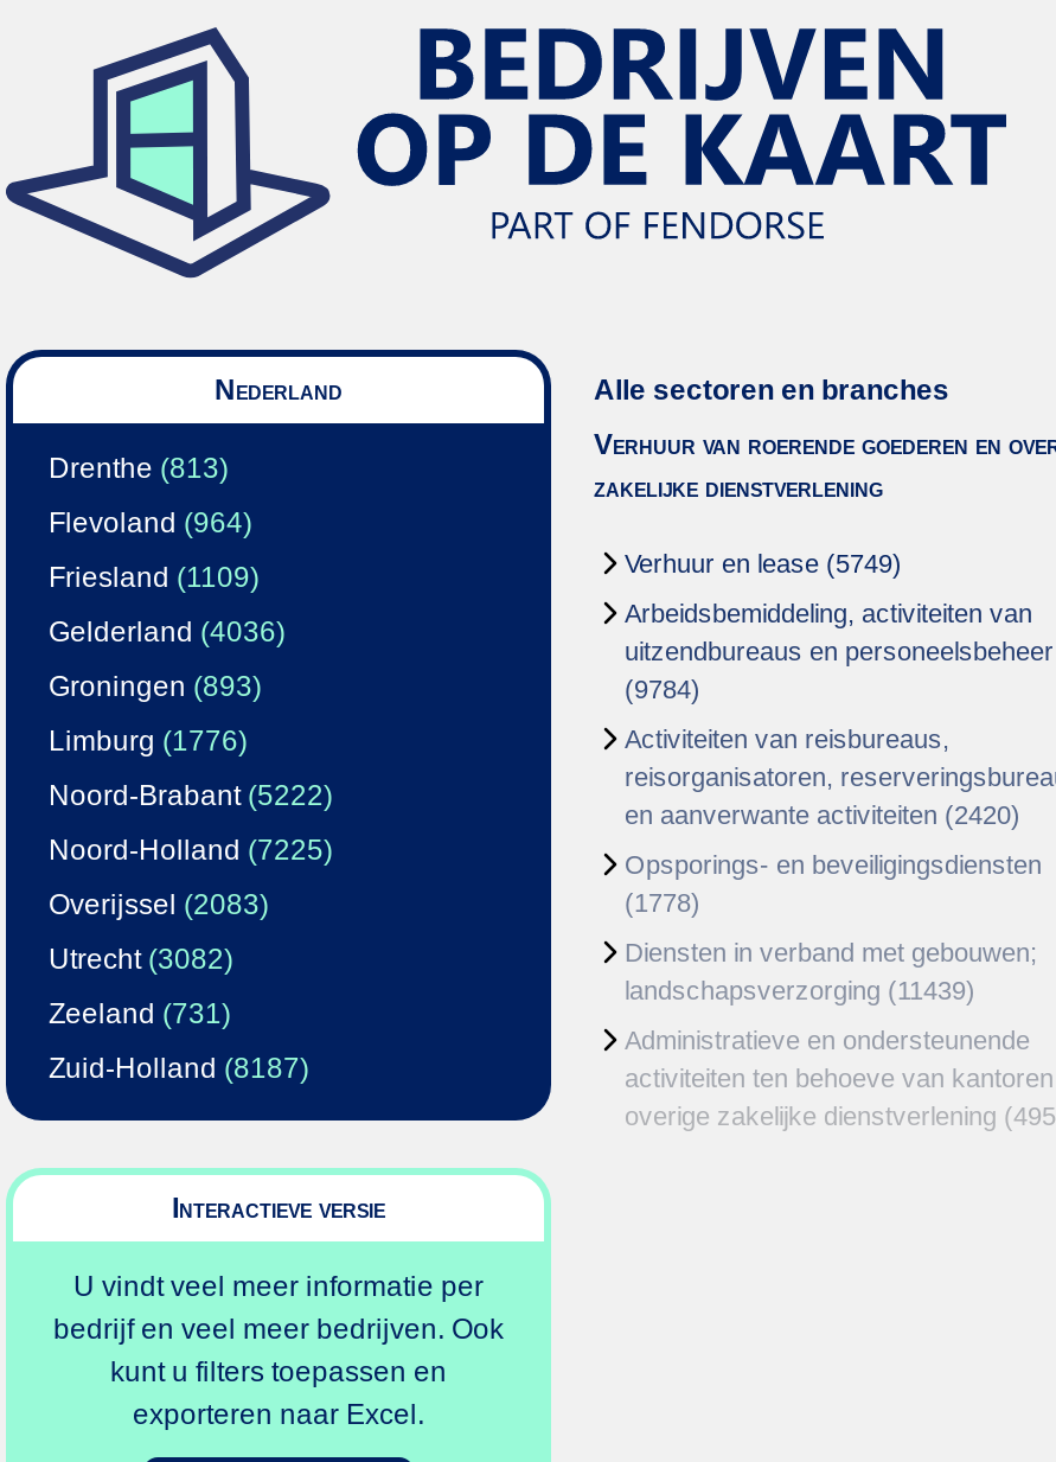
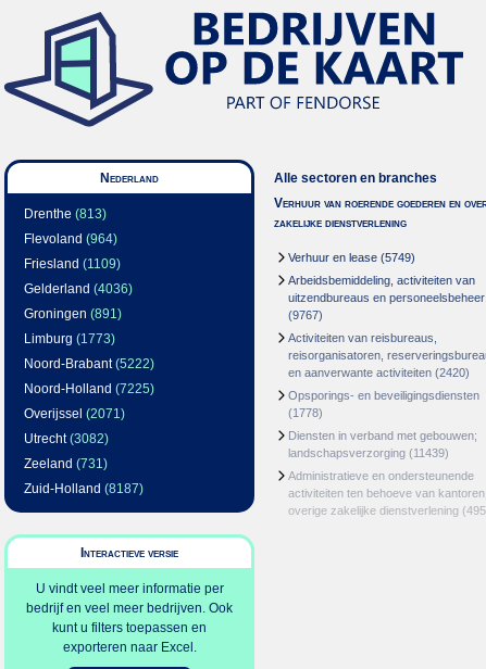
- Groningen (893)
+ Groningen (891)

- (9784)
+ (9767)

- Limburg (1776)
+ Limburg (1773)

- Overijssel (2083)
+ Overijssel (2071)
